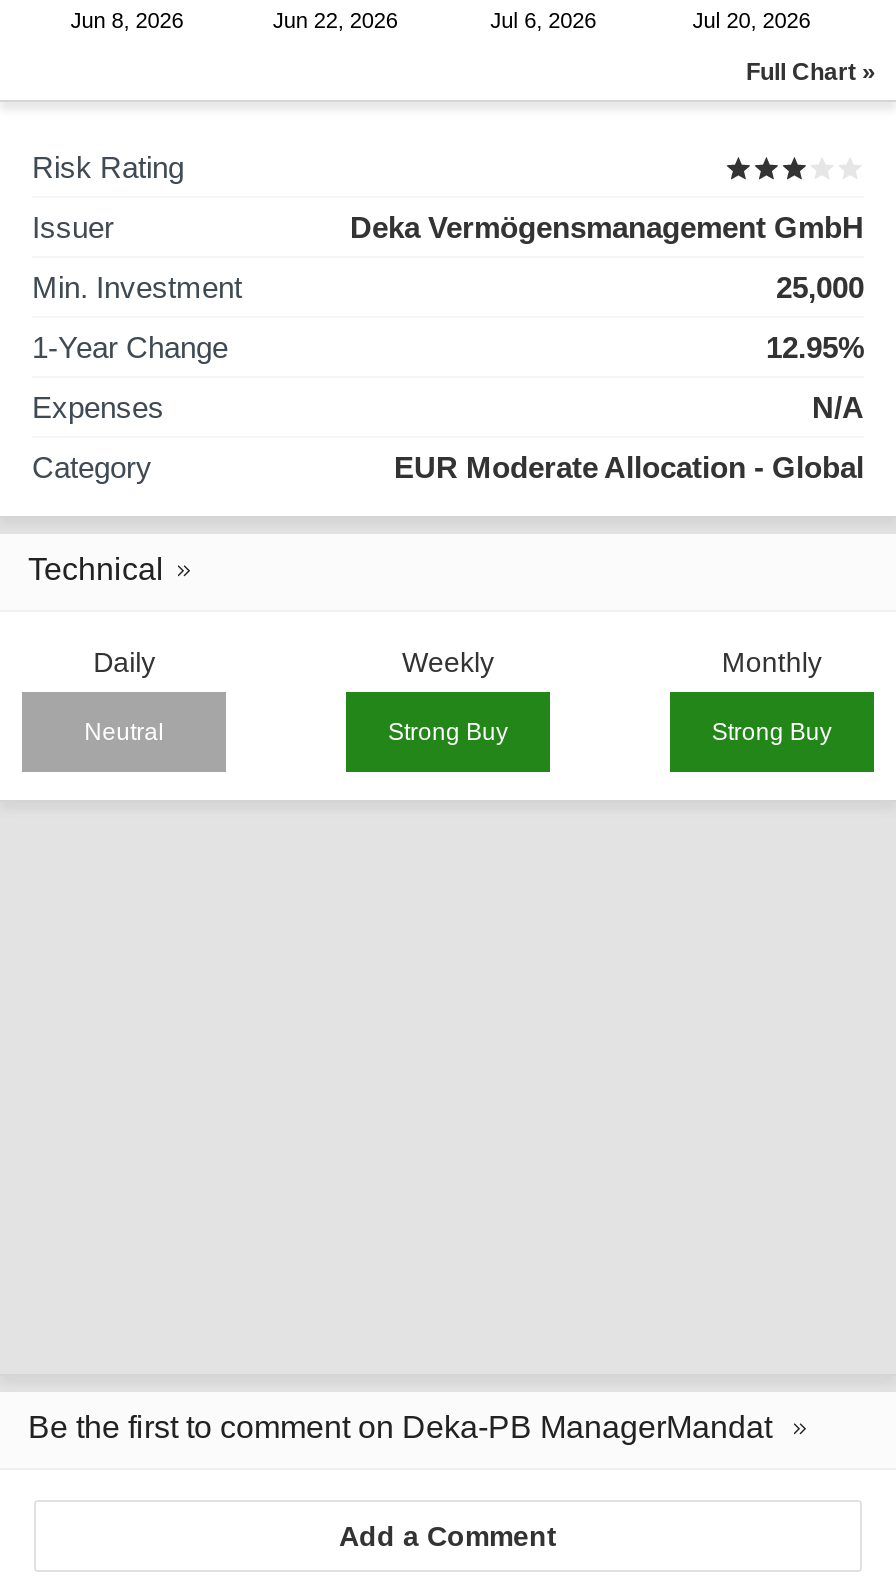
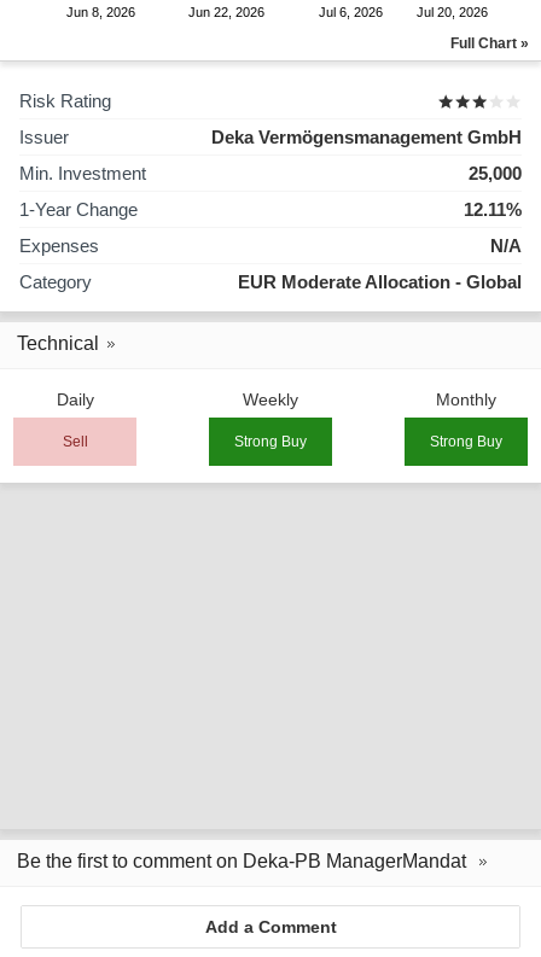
- 12.95%
+ 12.11%

- Neutral
+ Sell
